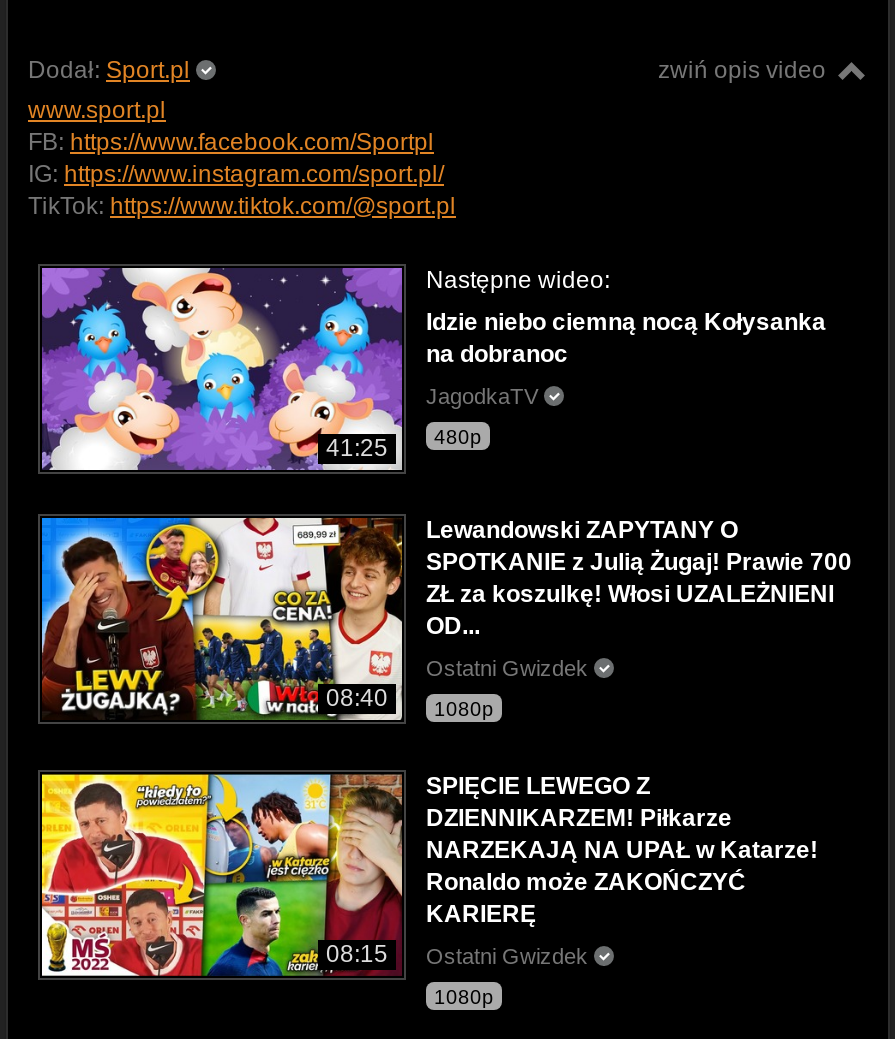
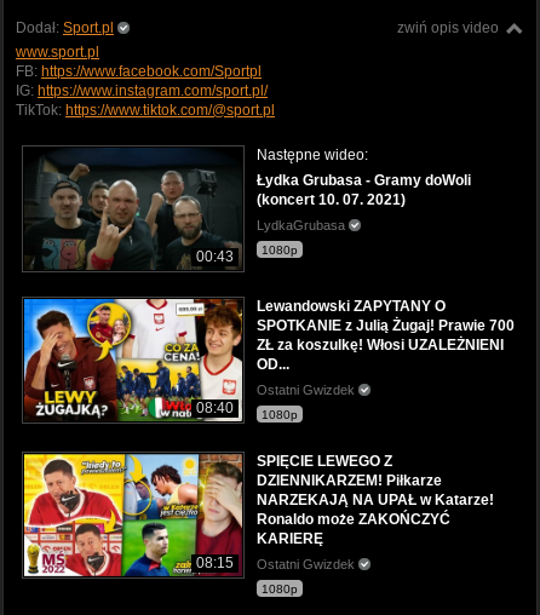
- [image]
- 41:25
+ [image]
+ 00:43

- Idzie niebo ciemną nocą Kołysanka
- na dobranoc
+ Łydka Grubasa - Gramy doWoli
+ (koncert 10. 07. 2021)

- JagodkaTV
+ LydkaGrubasa

- 480p
+ 1080p
